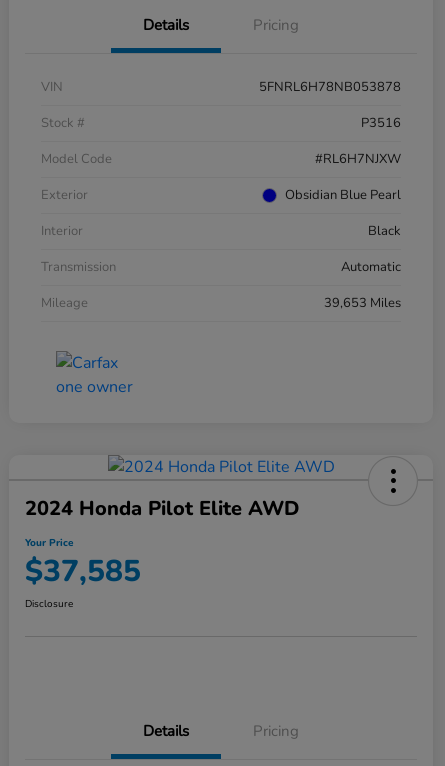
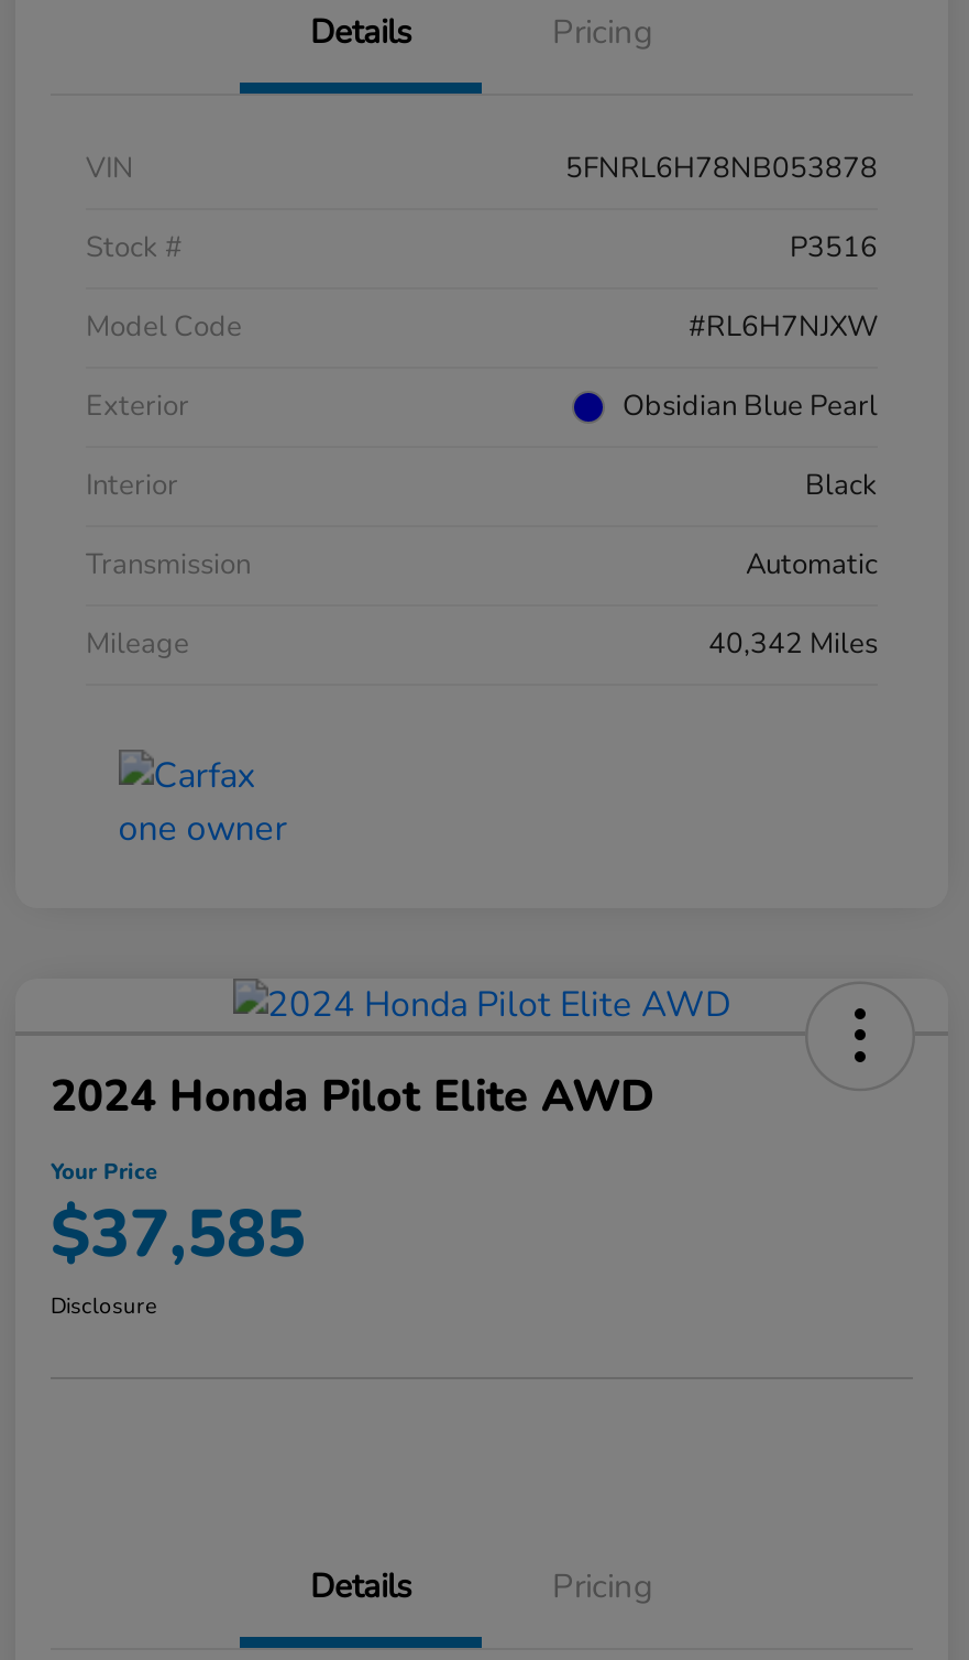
- 39,653 Miles
+ 40,342 Miles
